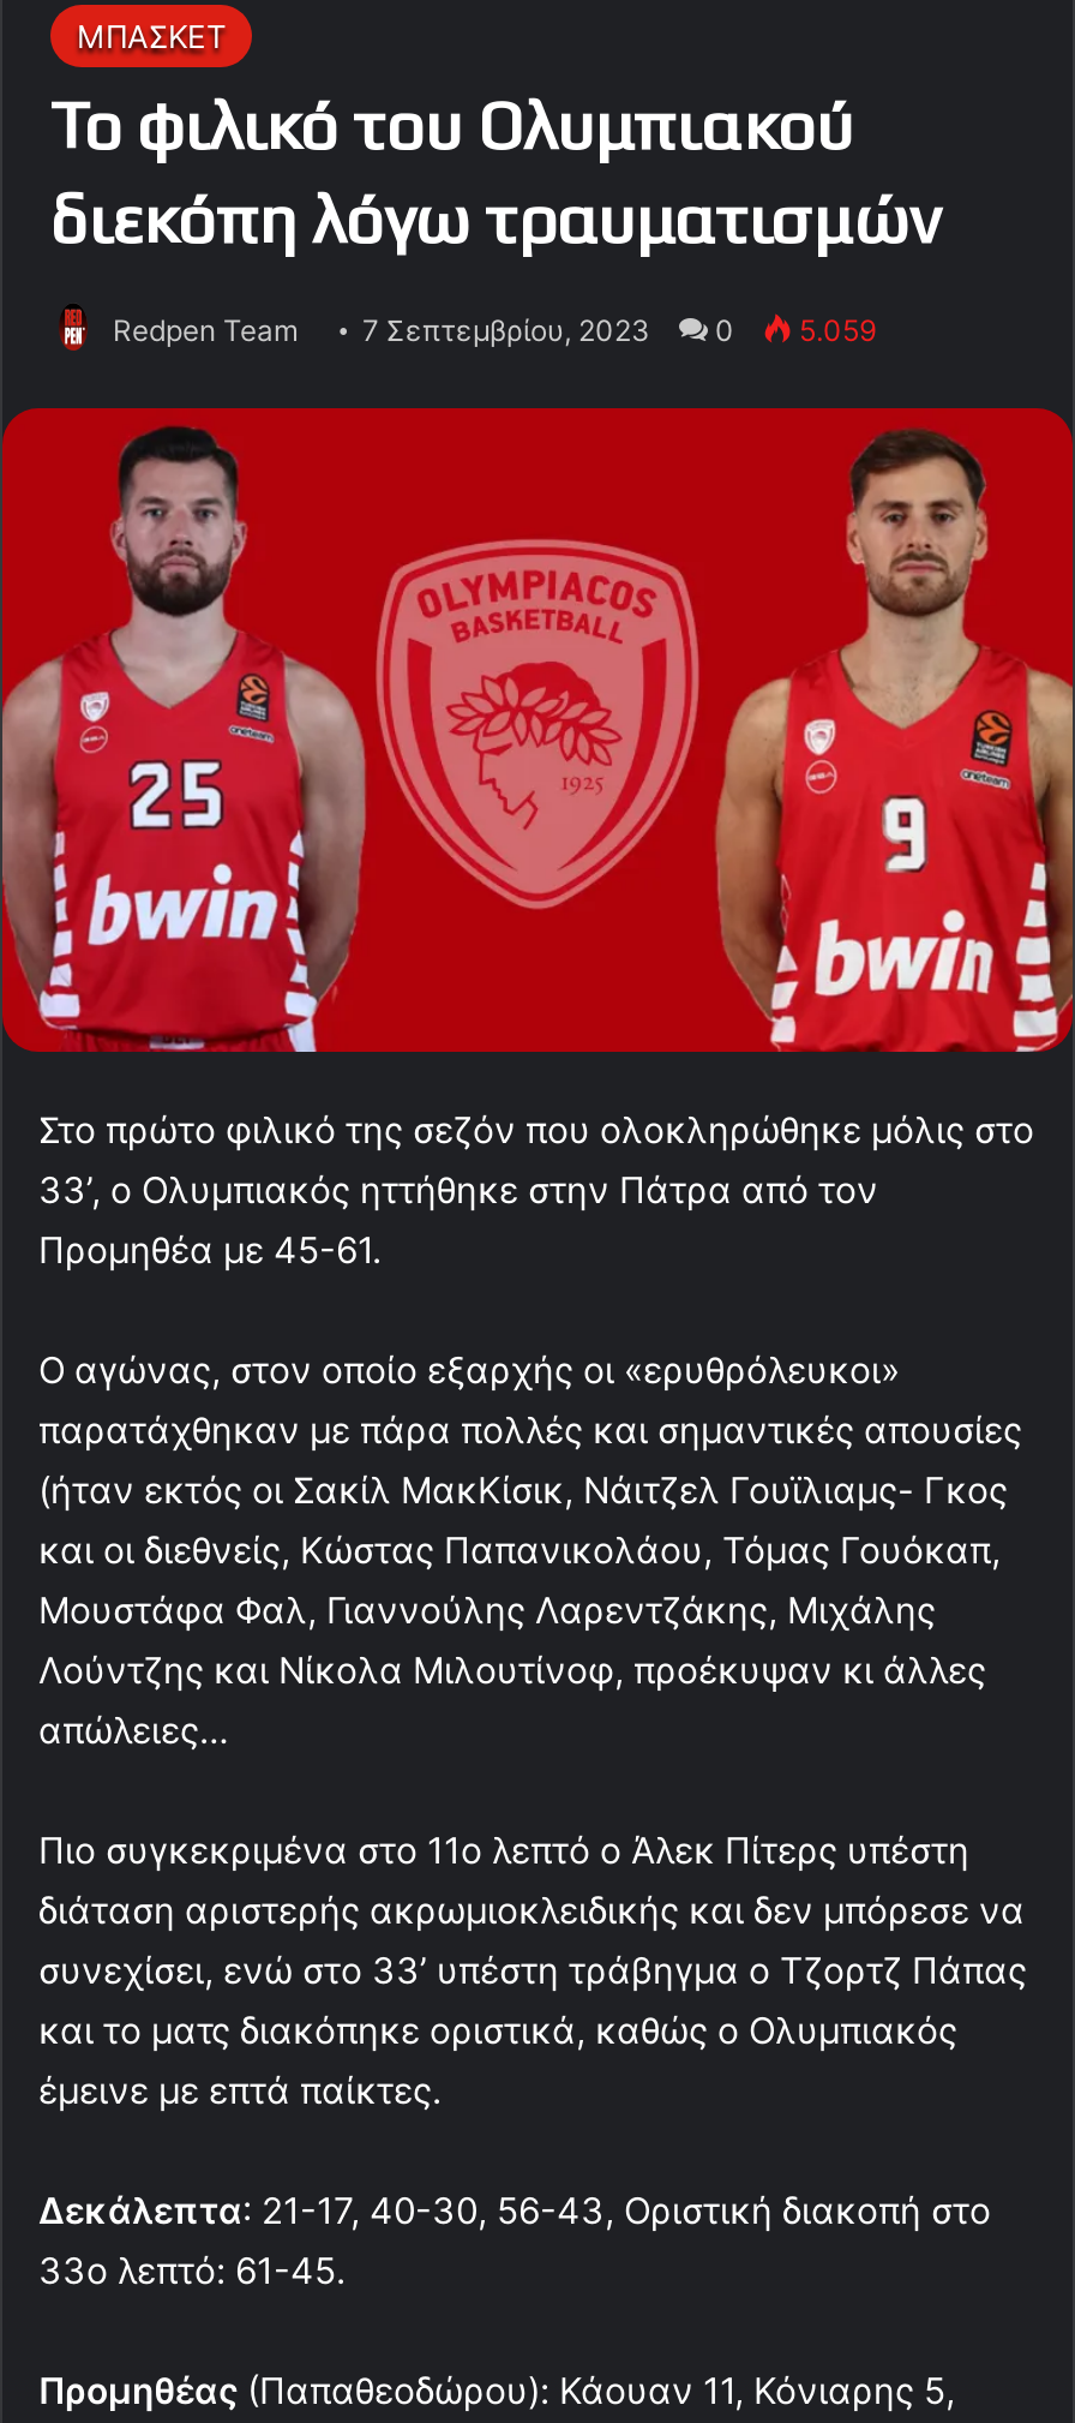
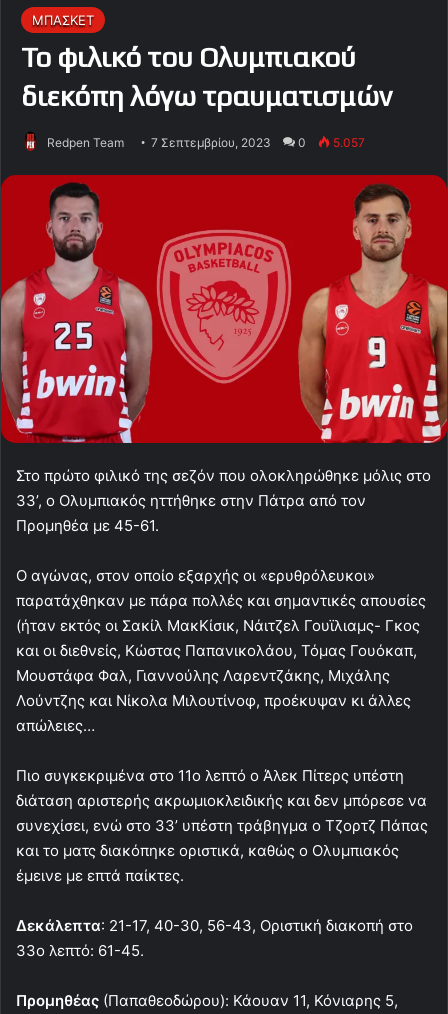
- Redpen Team 7 Σεπτεμβρίου, 2023 0 5.059
+ Redpen Team 7 Σεπτεμβρίου, 2023 0 5.057
